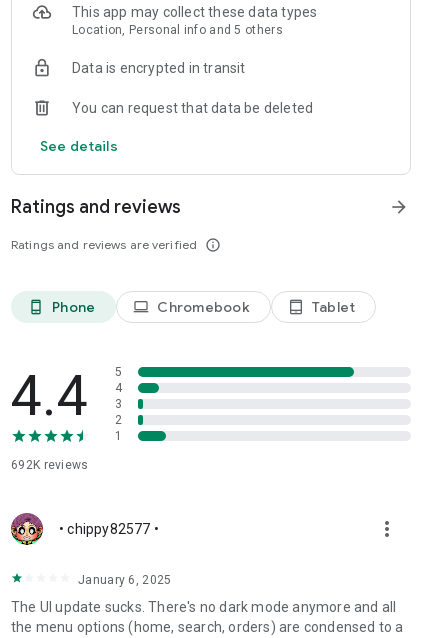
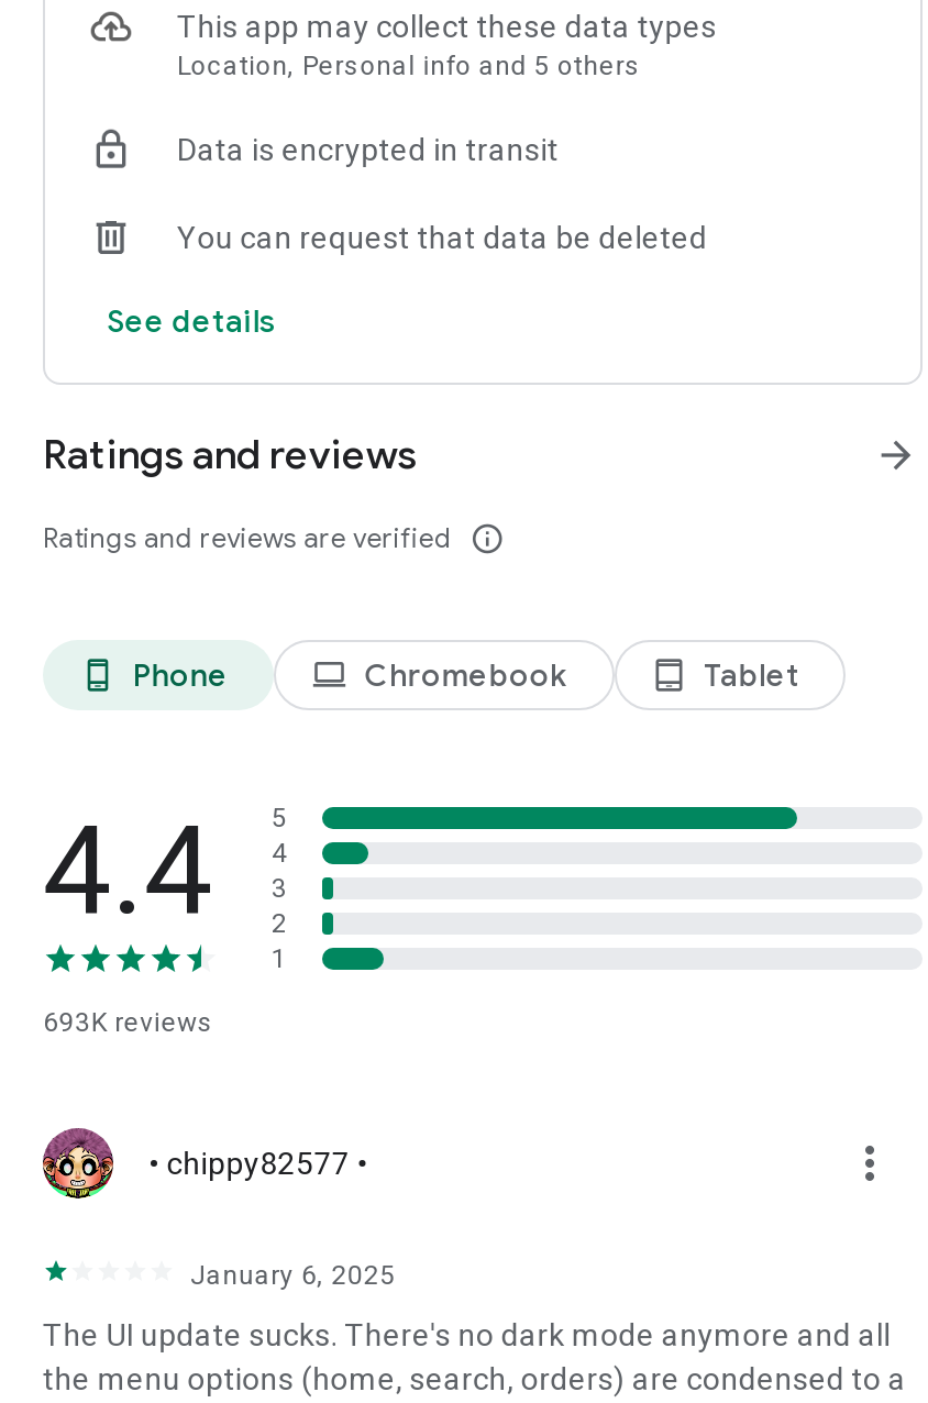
- 692K reviews
+ 693K reviews
